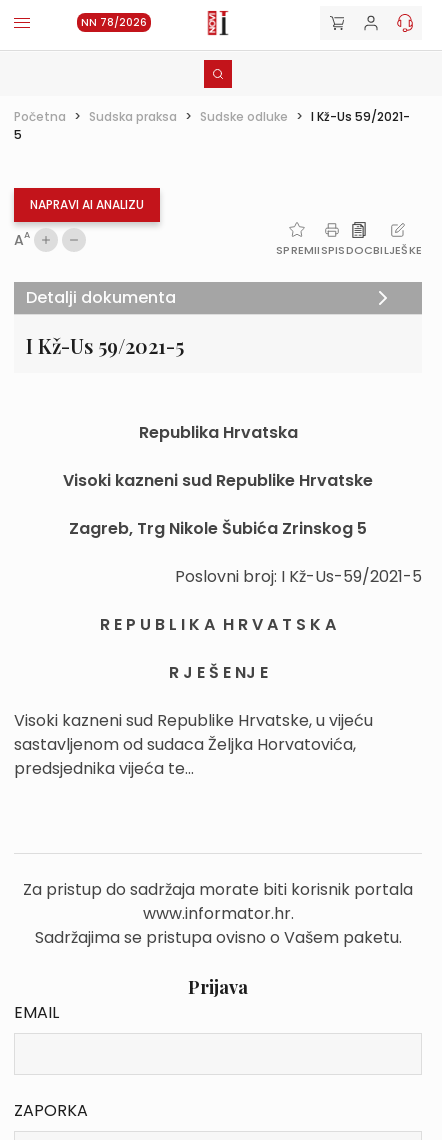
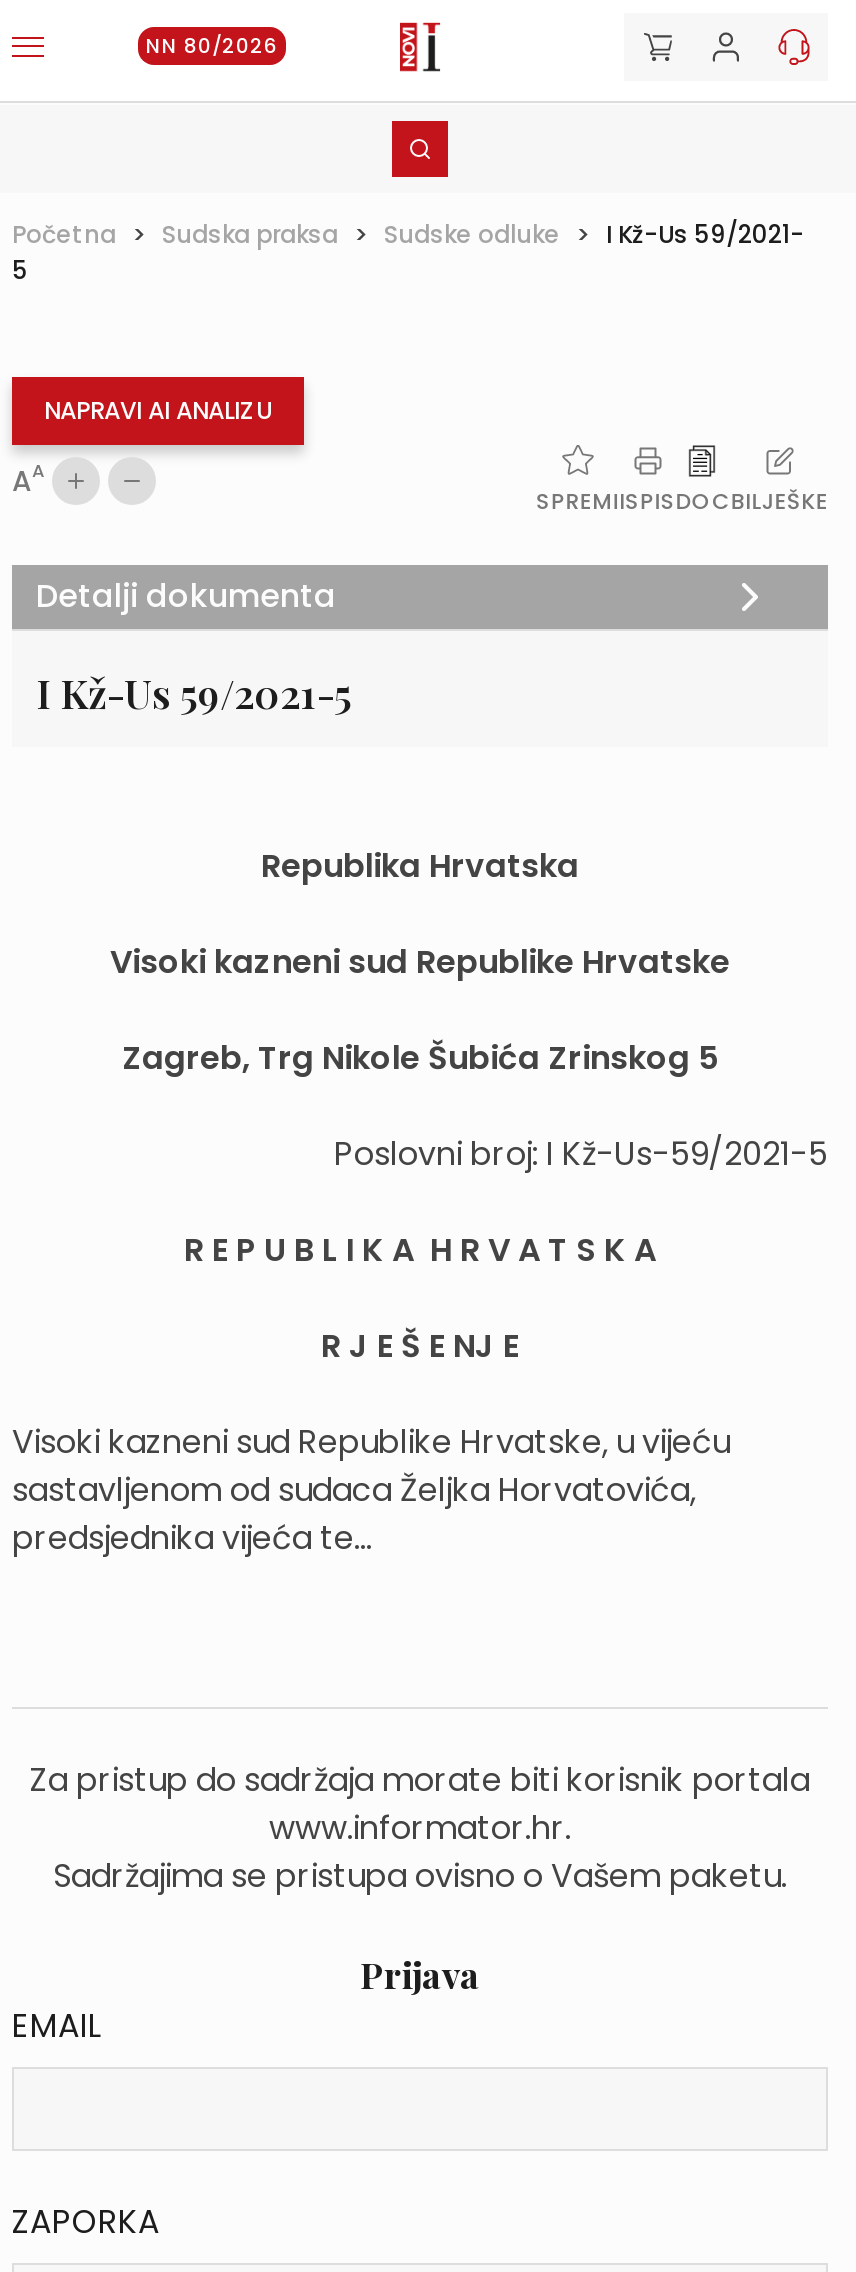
- NN 78/2026
+ NN 80/2026
